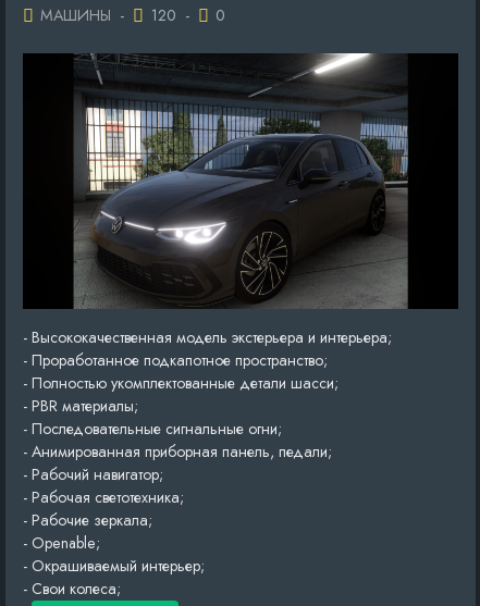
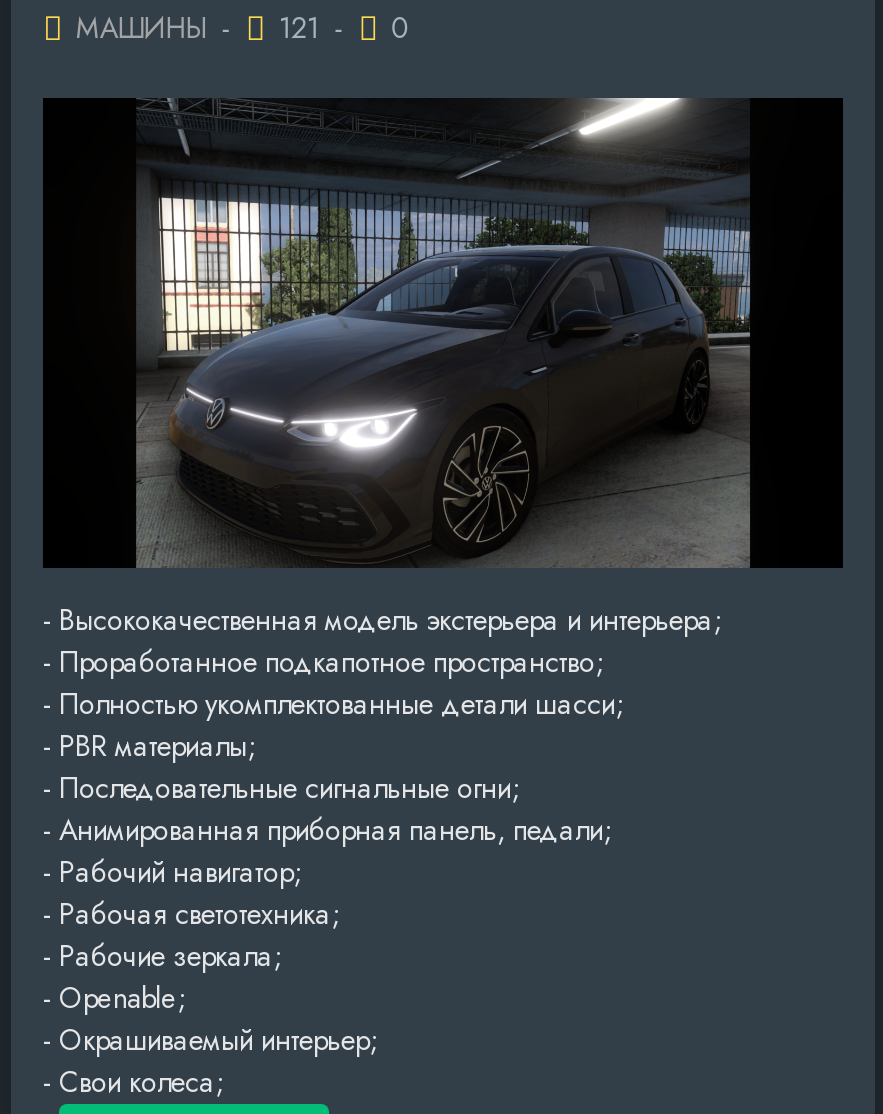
- МАШИНЫ - 120 - 0
+ МАШИНЫ - 121 - 0
